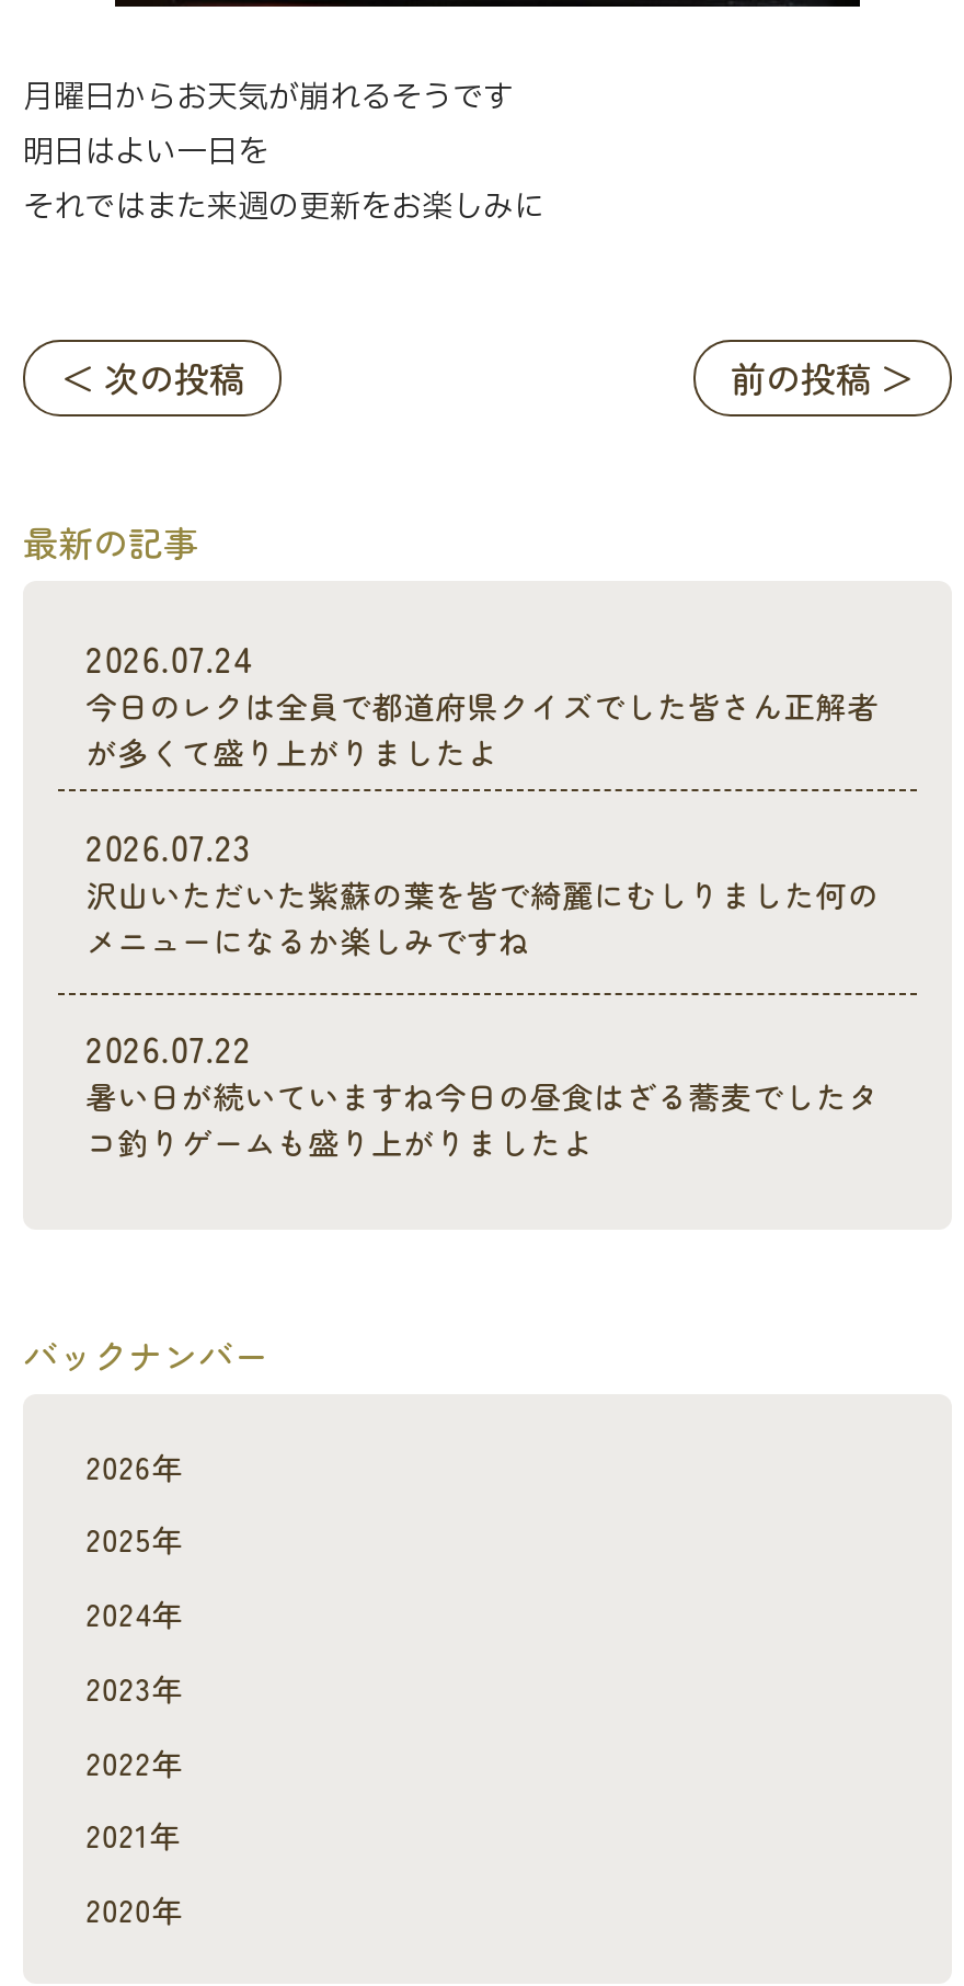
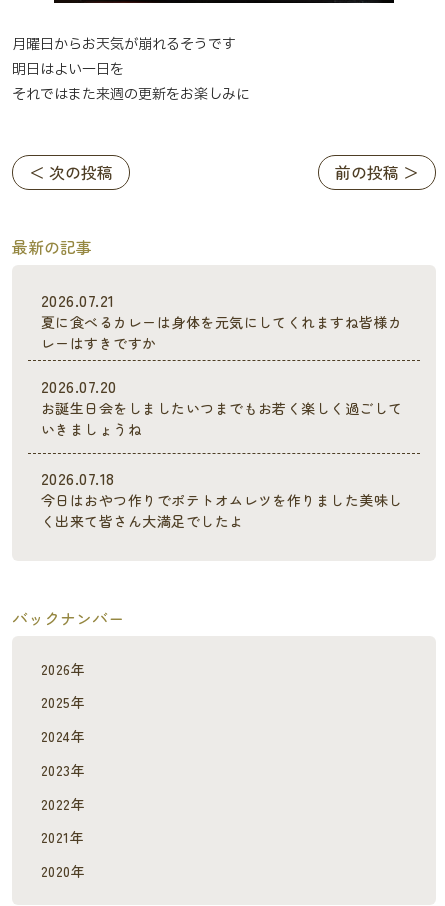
- 2026.07.24
- 今日のレクは全員で都道府県クイズでした皆さん正解者
- が多くて盛り上がりましたよ
+ 2026.07.21
+ 夏に食べるカレーは身体を元気にしてくれますね皆様カ
+ レーはすきですか

- 2026.07.23
- 沢山いただいた紫蘇の葉を皆で綺麗にむしりました何の
- メニューになるか楽しみですね
+ 2026.07.20
+ お誕生日会をしましたいつまでもお若く楽しく過ごして
+ いきましょうね

- 2026.07.22
- 暑い日が続いていますね今日の昼食はざる蕎麦でしたタ
- コ釣りゲームも盛り上がりましたよ
+ 2026.07.18
+ 今日はおやつ作りでポテトオムレツを作りました美味し
+ く出来て皆さん大満足でしたよ
